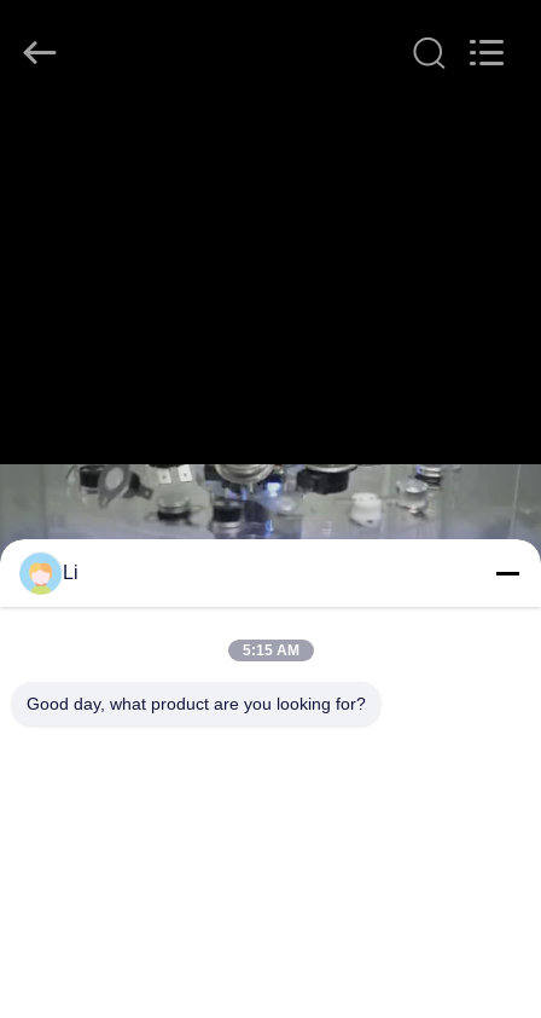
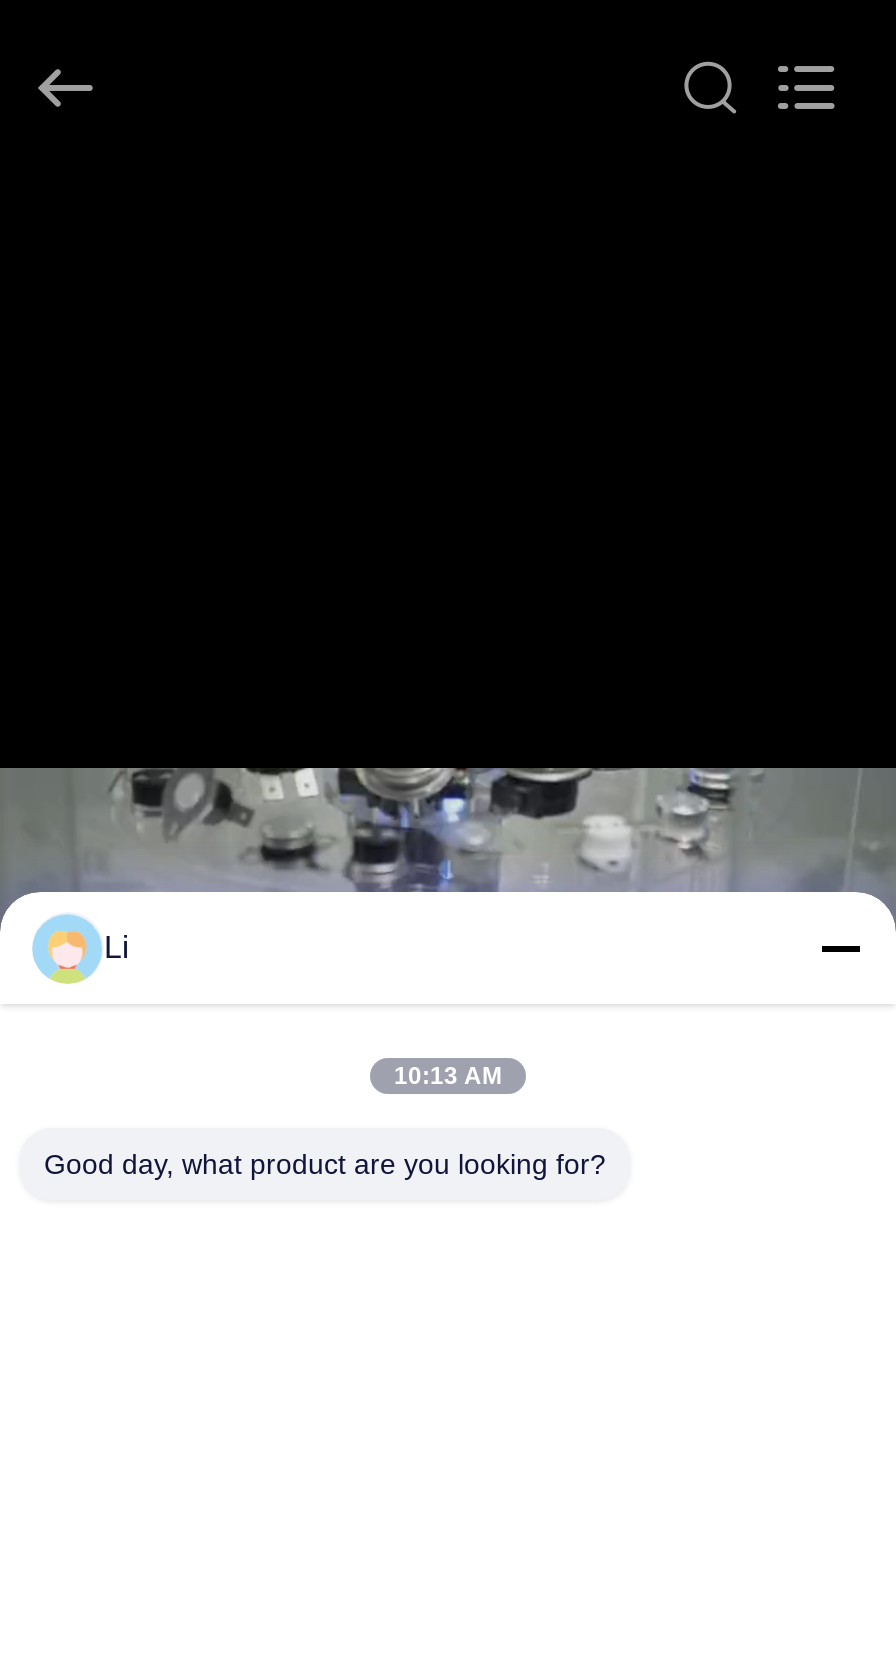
- 5:15 AM
+ 10:13 AM
